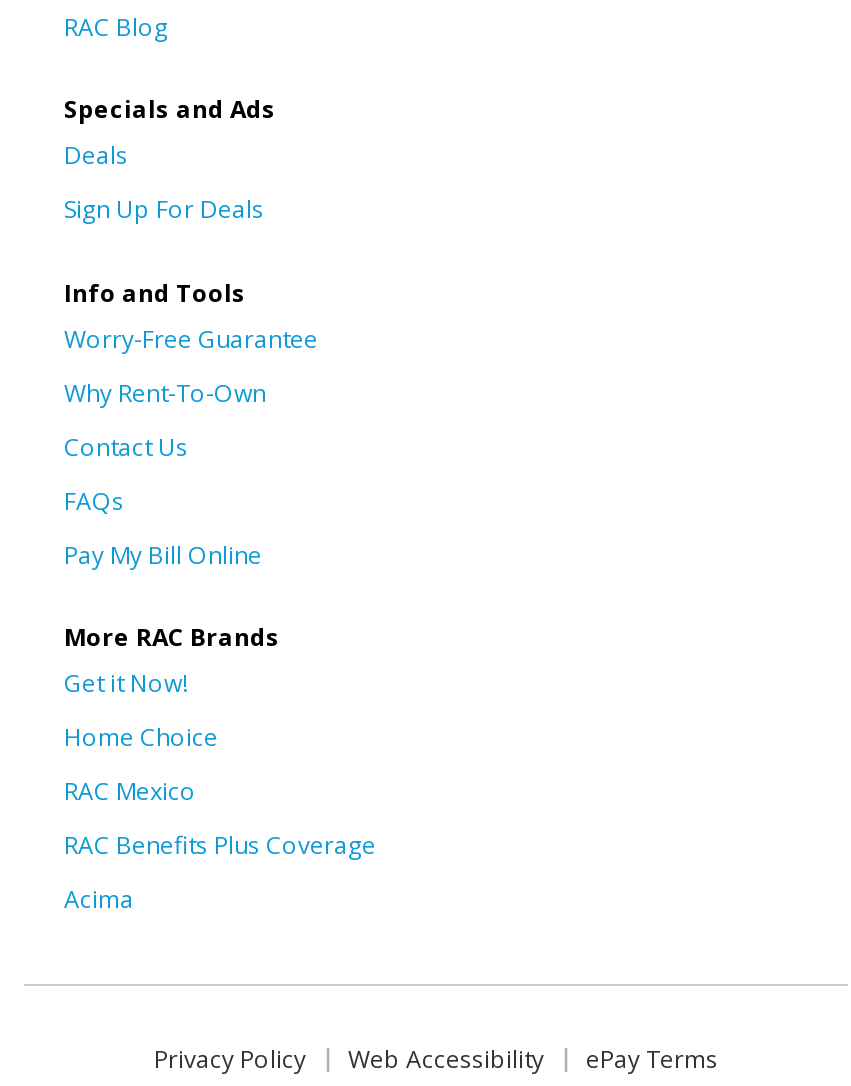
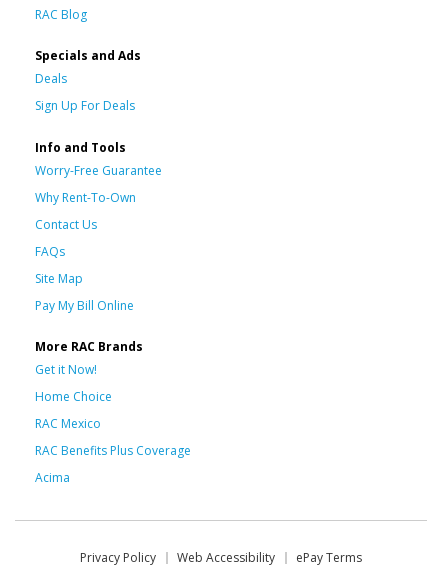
+ Site Map
